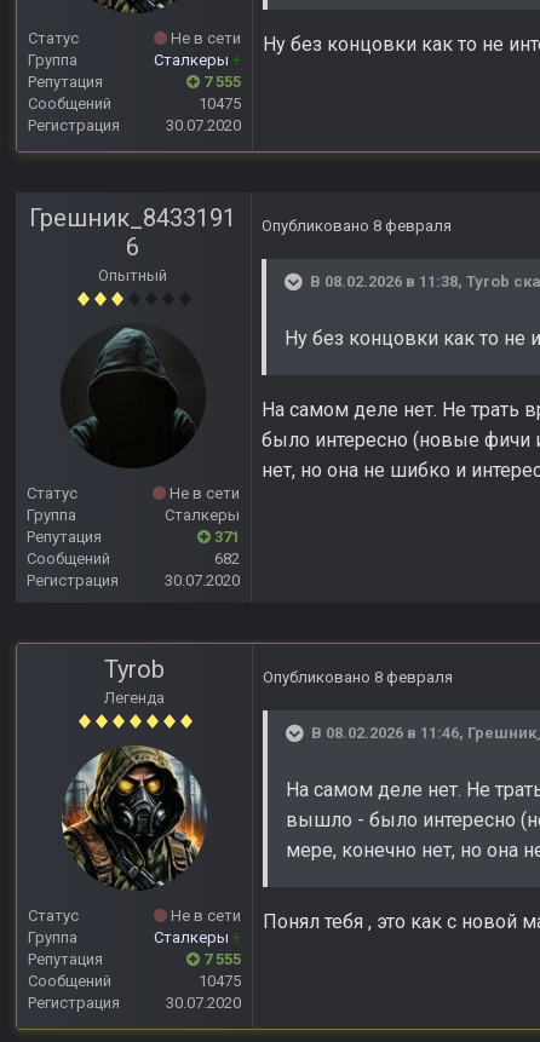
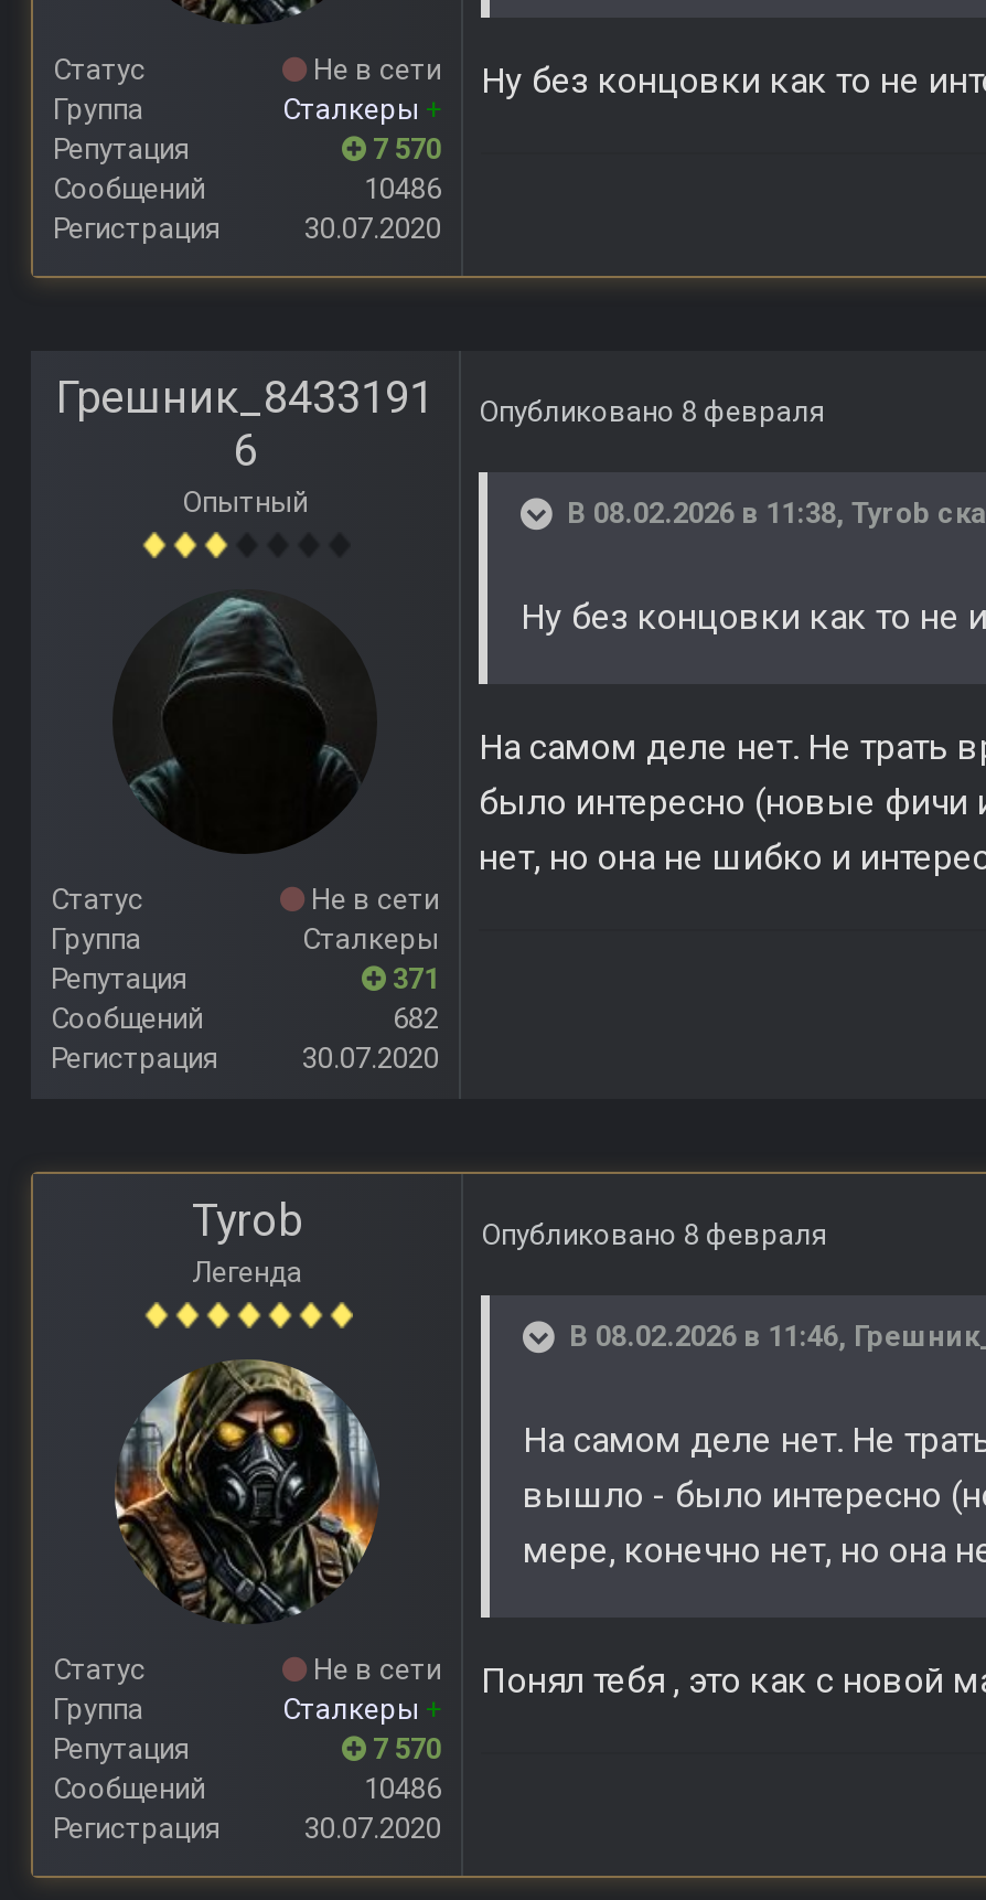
- 7 555
+ 7 570

- 10475
+ 10486

- 7 555
+ 7 570

- 10475
+ 10486
